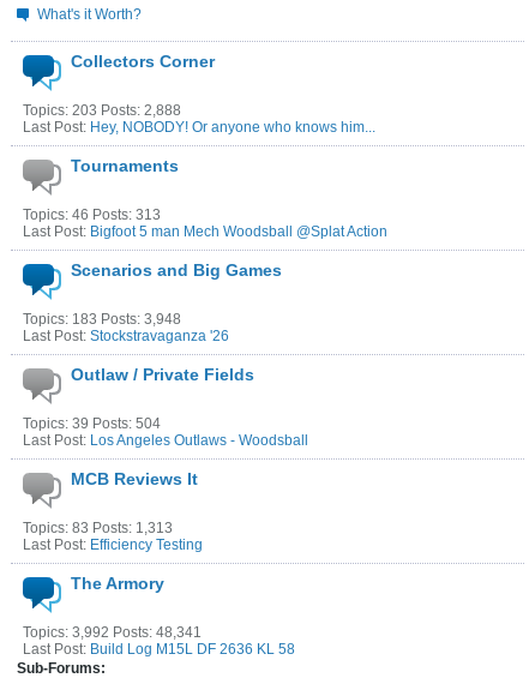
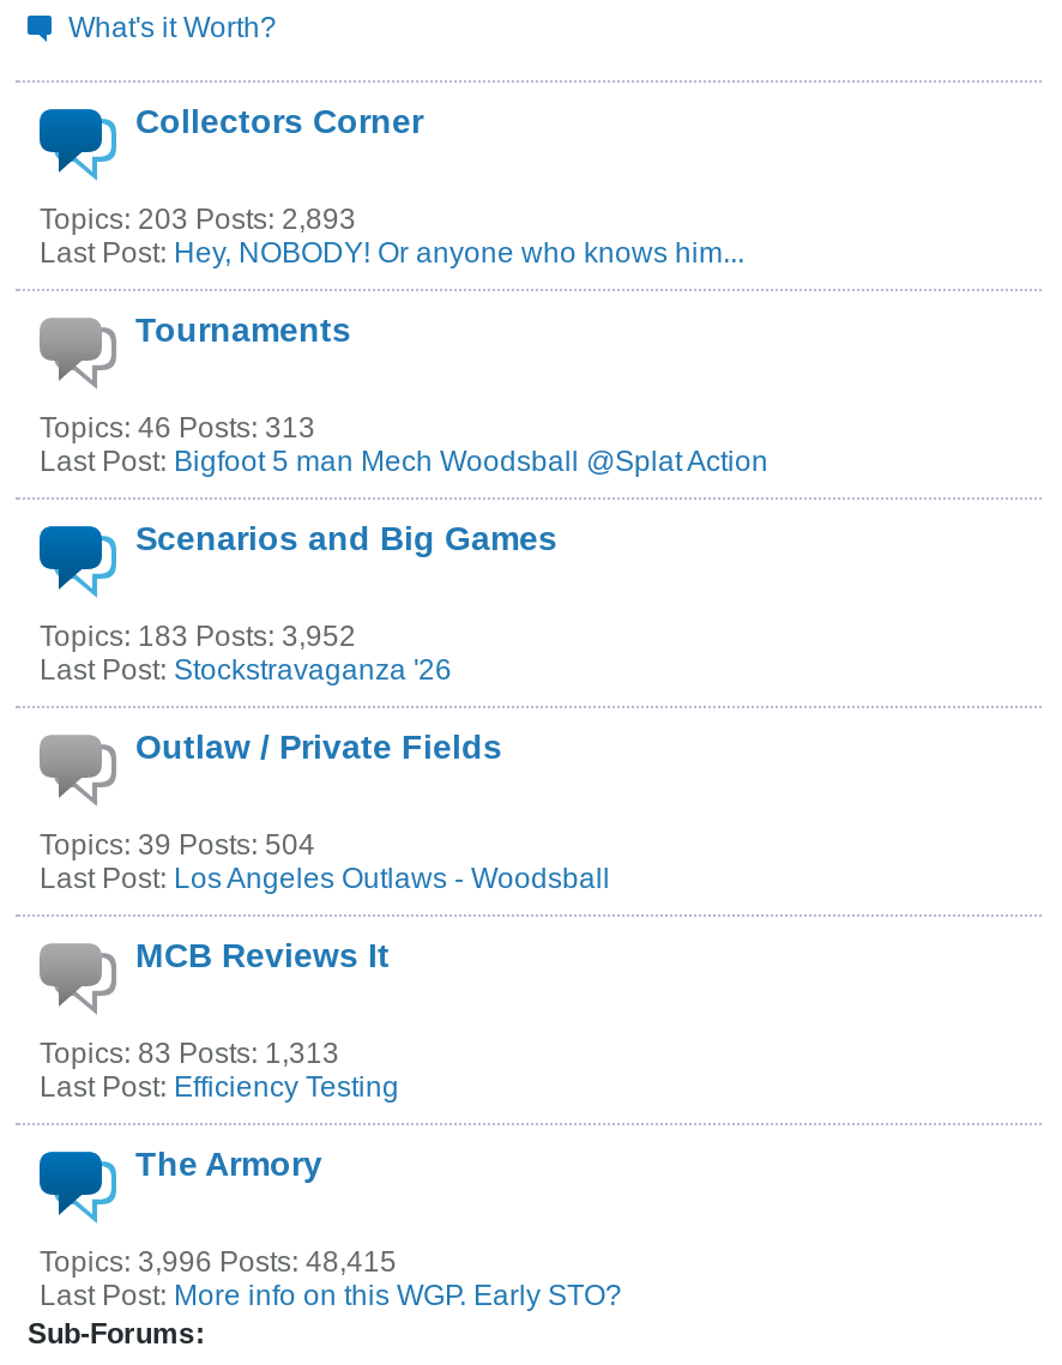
- Topics: 203 Posts: 2,888
+ Topics: 203 Posts: 2,893

- Topics: 183 Posts: 3,948
+ Topics: 183 Posts: 3,952

- Topics: 3,992 Posts: 48,341
+ Topics: 3,996 Posts: 48,415

- Last Post: Build Log M15L DF 2636 KL 58
+ Last Post: More info on this WGP. Early STO?
